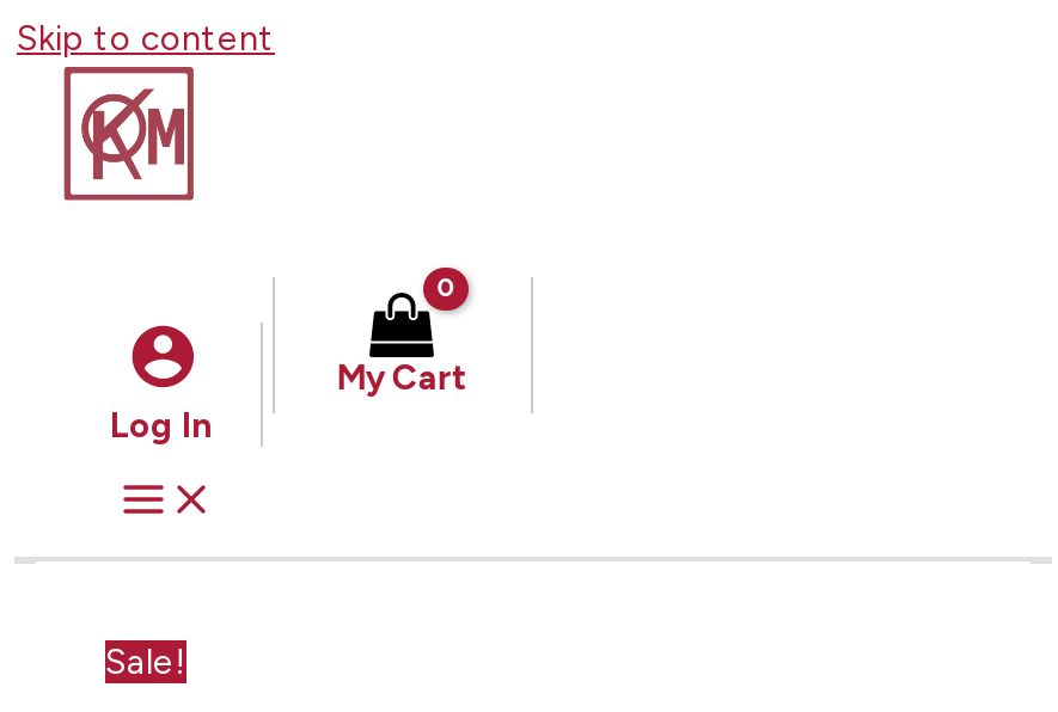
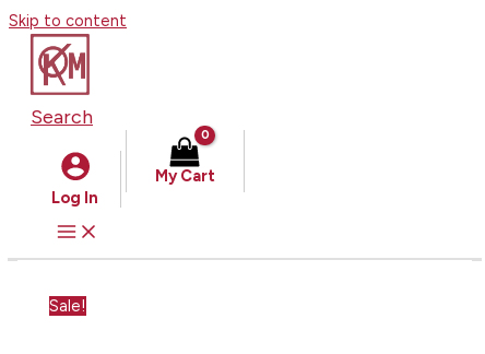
+ Search
